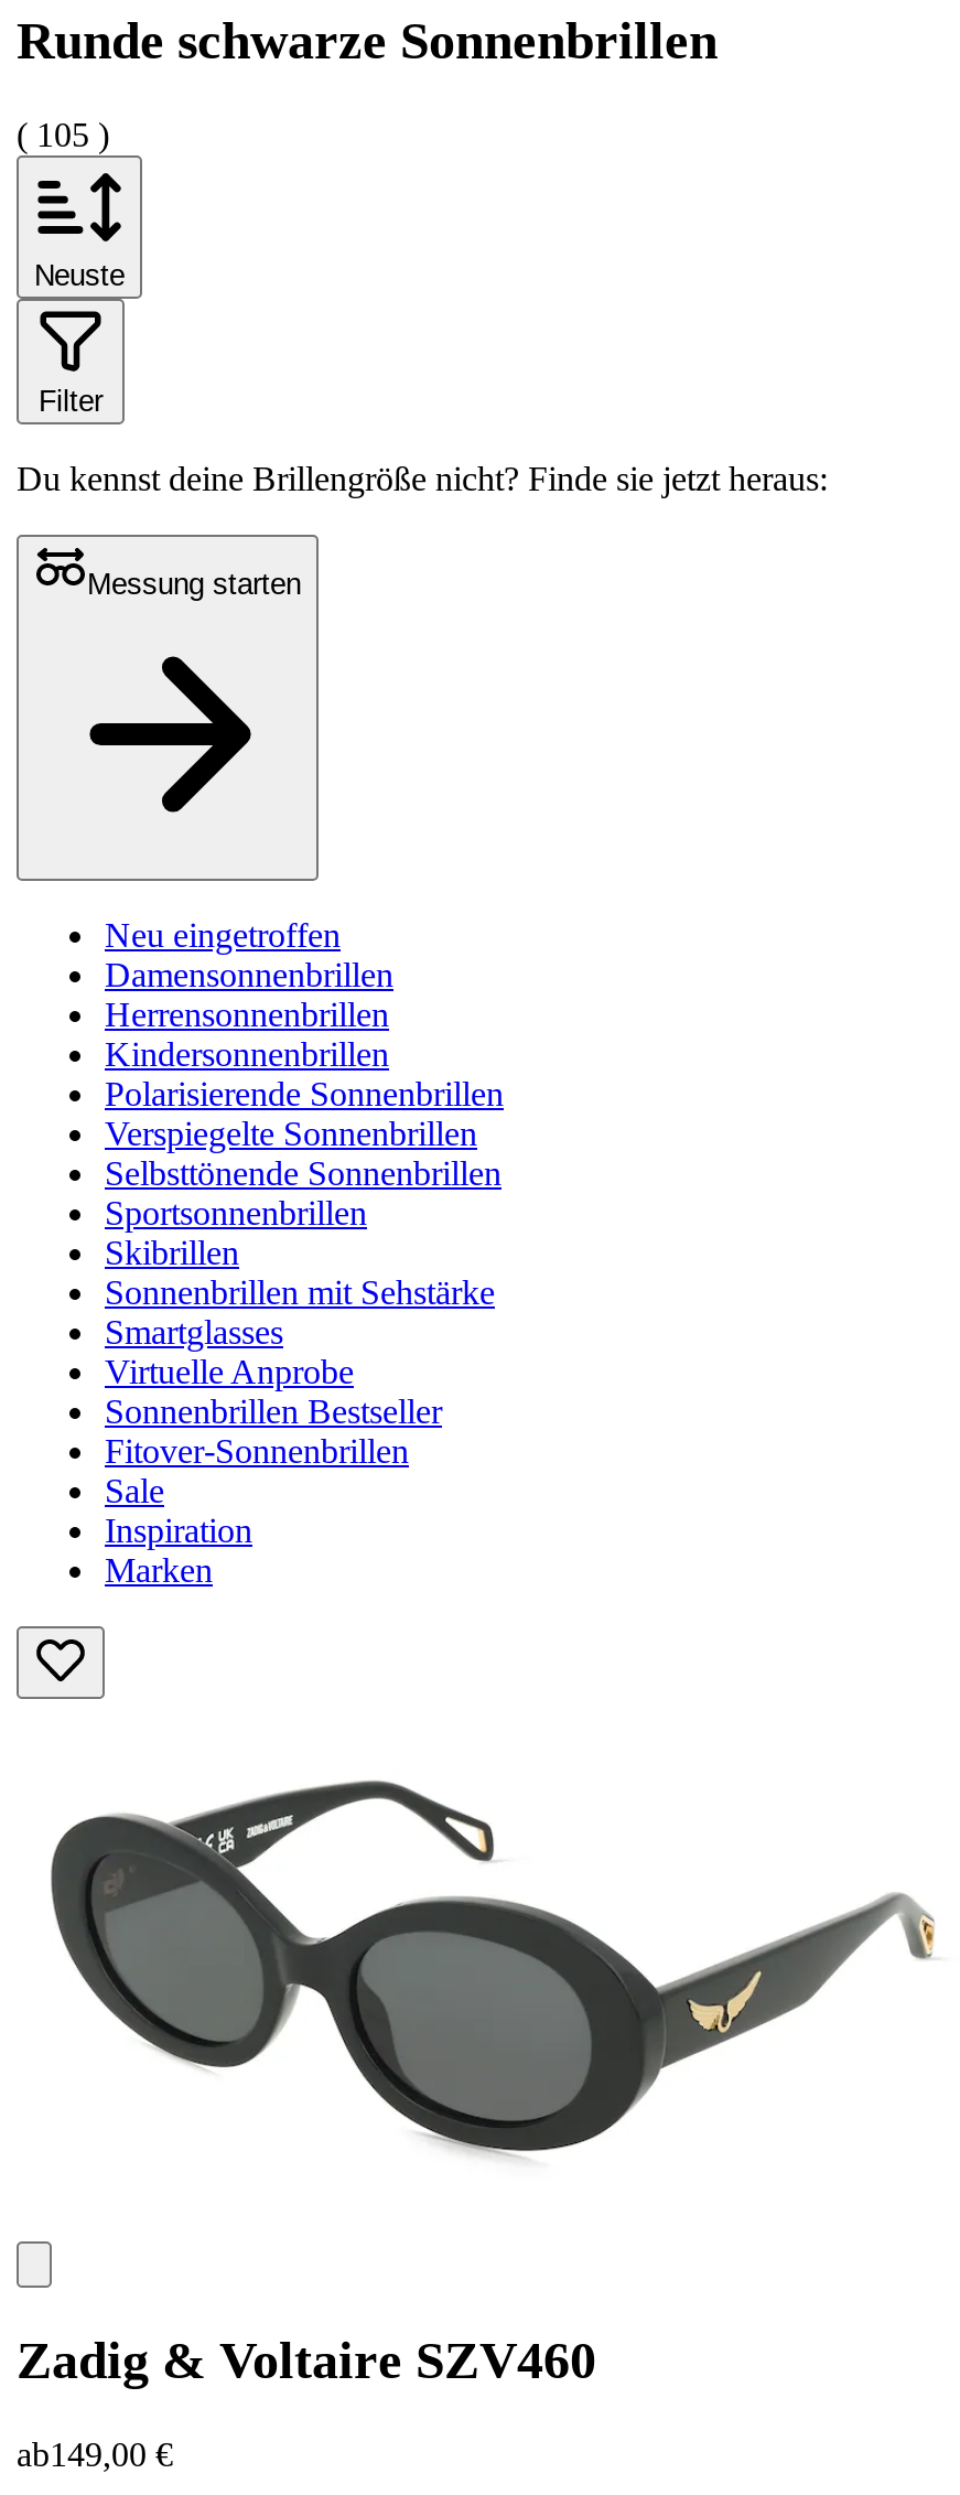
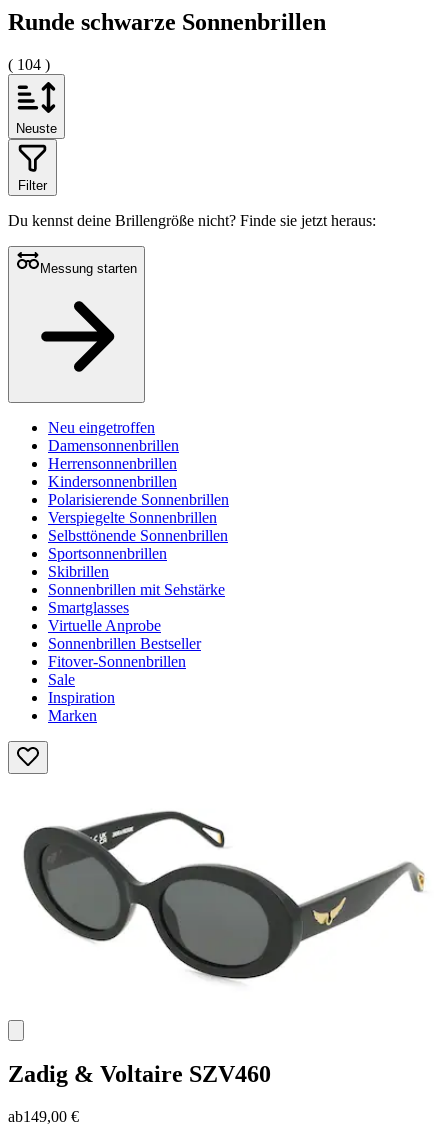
- ( 105 )
+ ( 104 )
